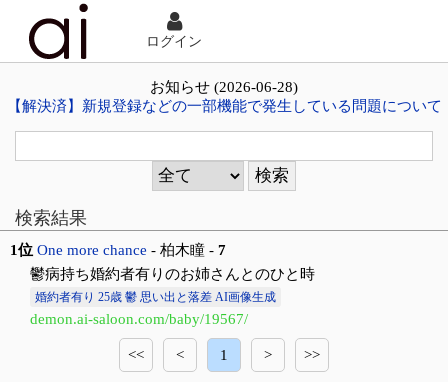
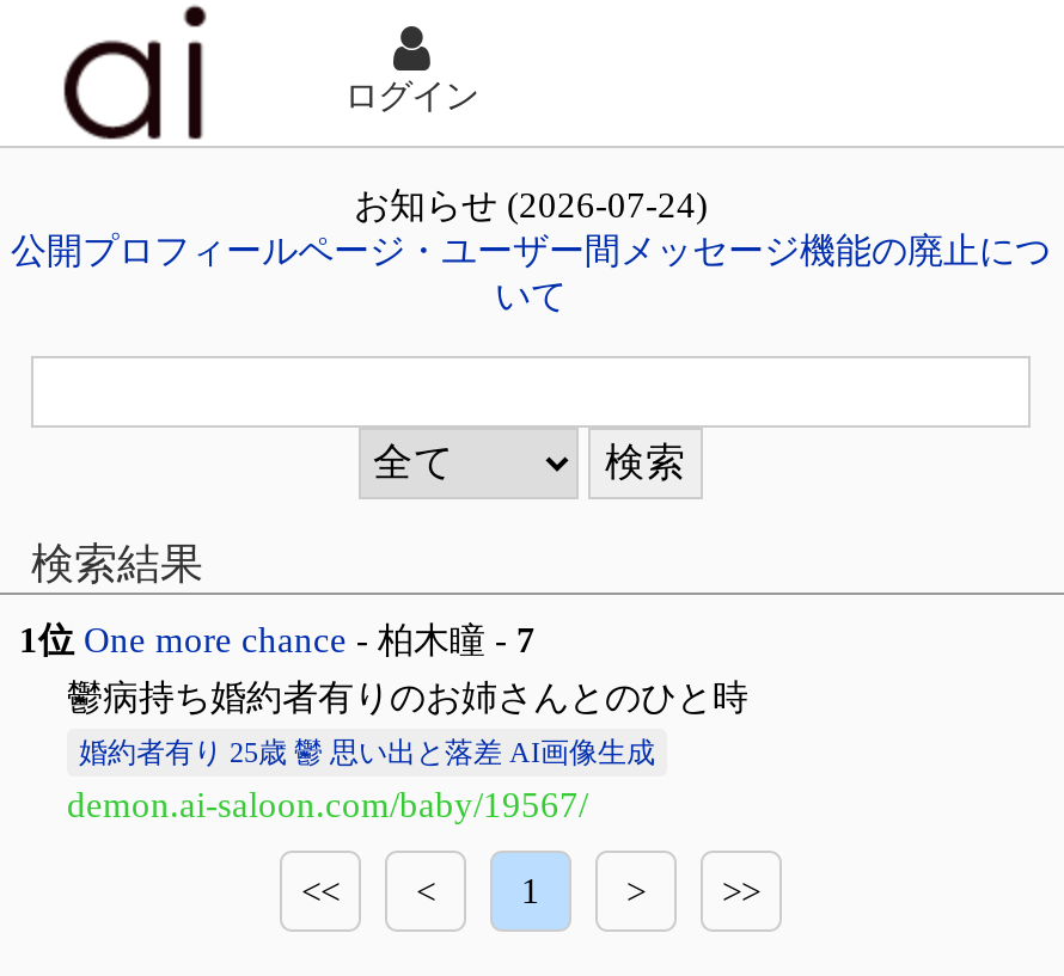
- お知らせ (2026-06-28)
- 【解決済】新規登録などの一部機能で発生している問題について
+ お知らせ (2026-07-24)
+ 公開プロフィールページ・ユーザー間メッセージ機能の廃止につ
+ いて
